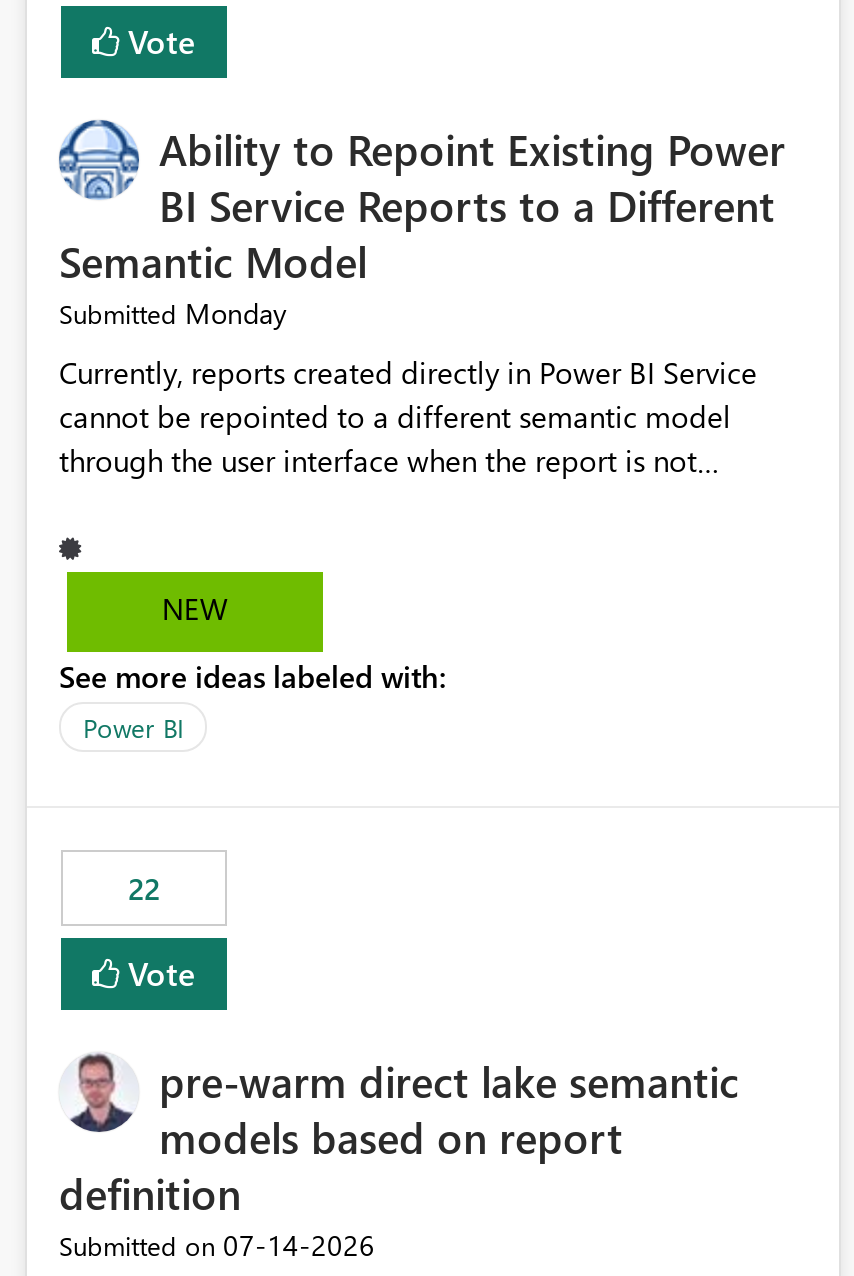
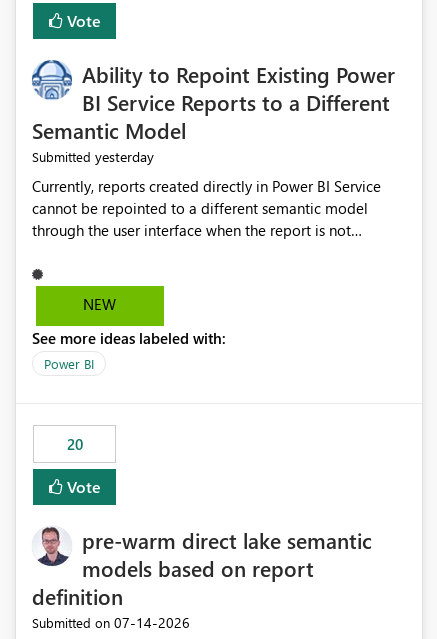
- Submitted Monday
+ Submitted yesterday

- 22
+ 20
